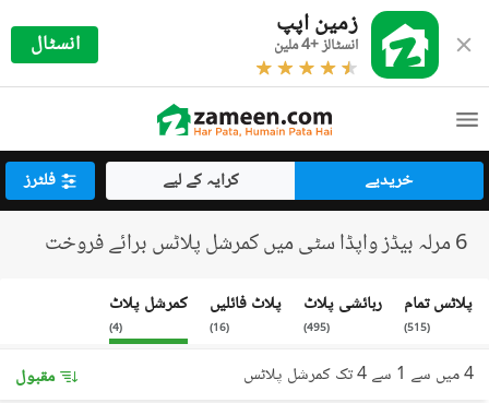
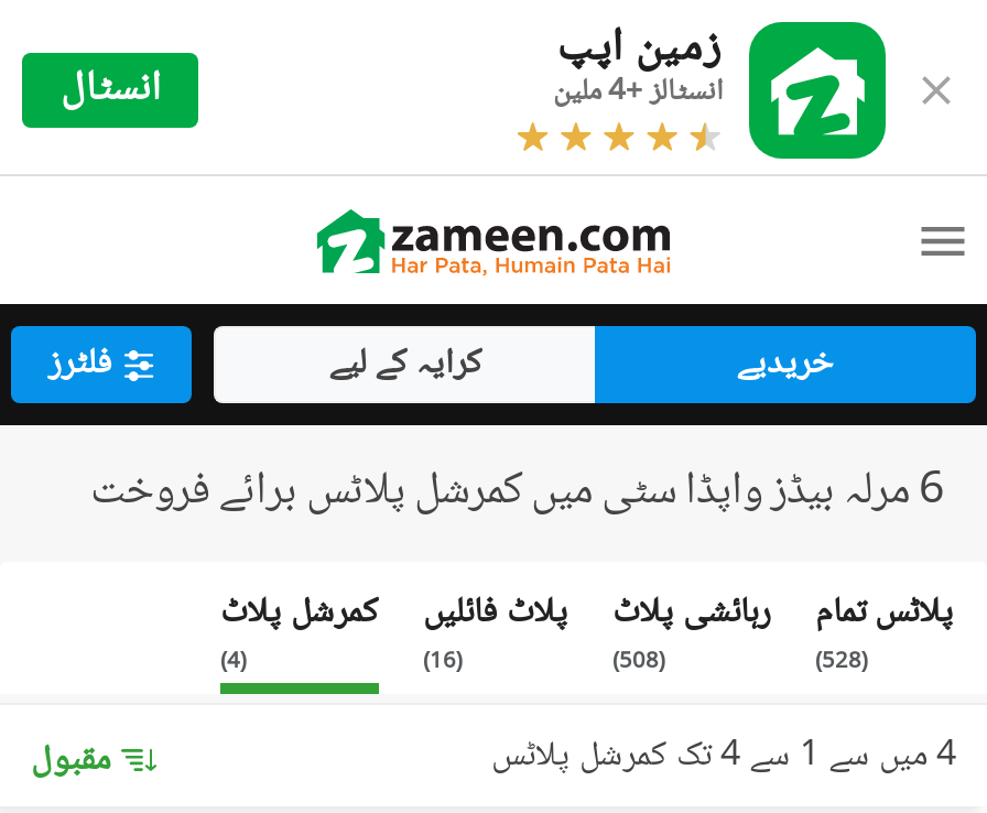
- 495
+ 508

- 515
+ 528
